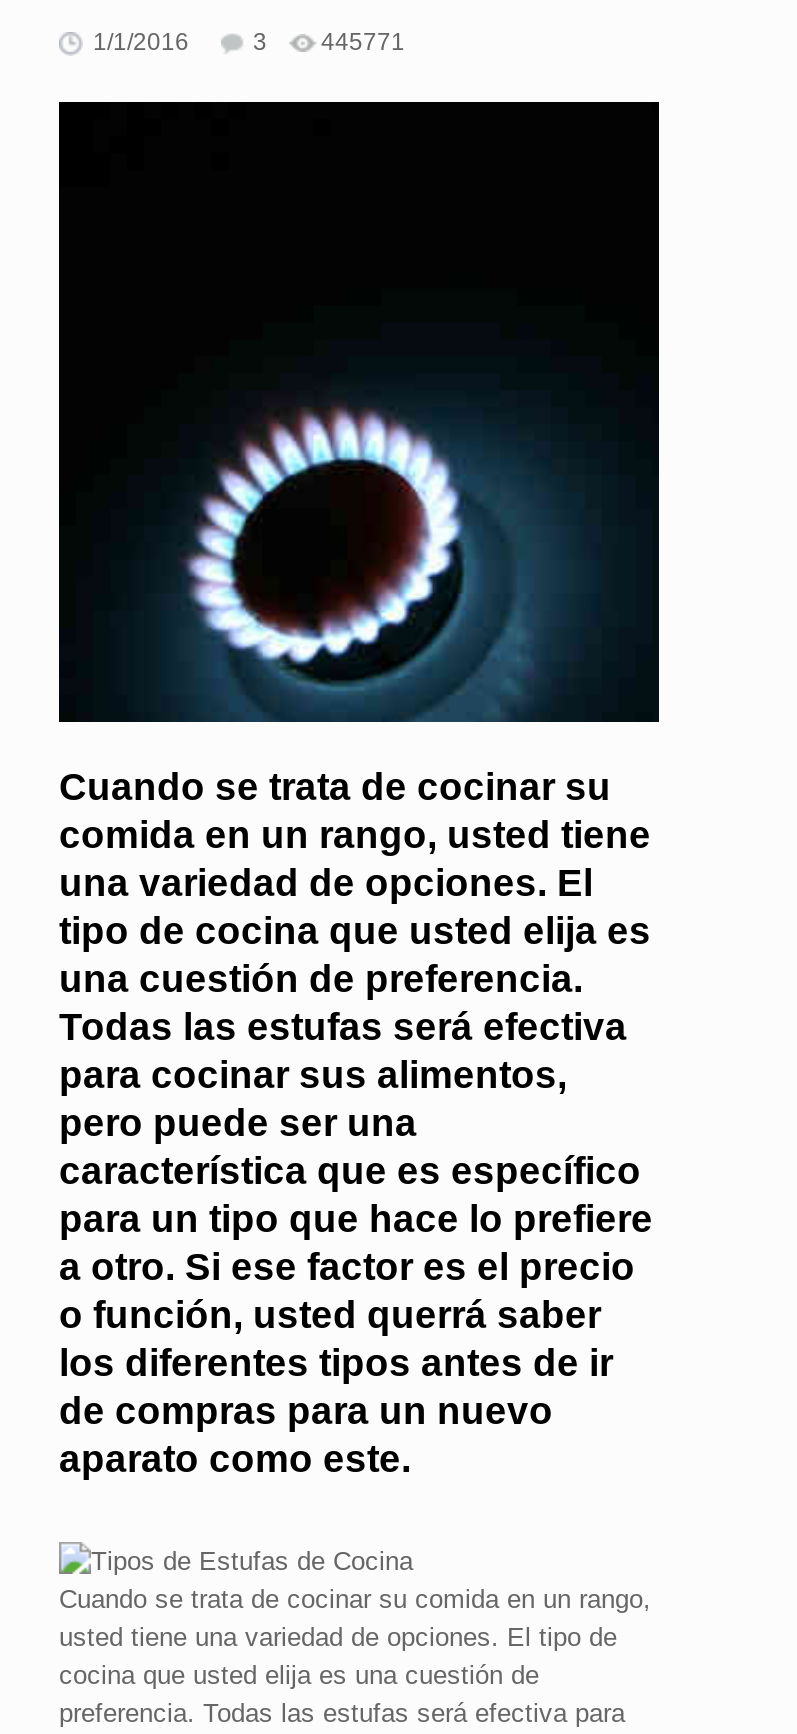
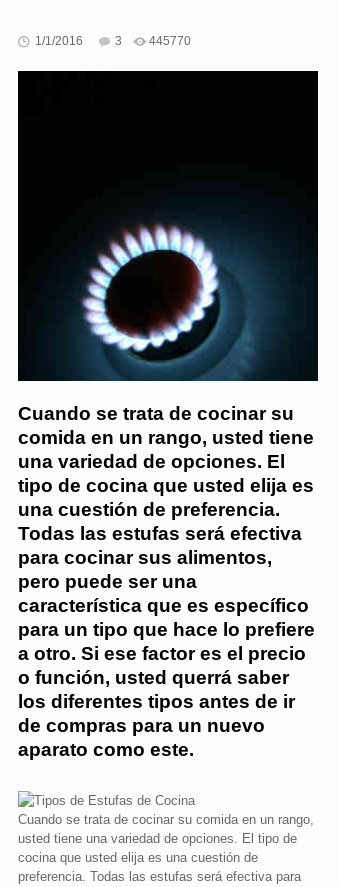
- 3 445771
+ 3 445770
